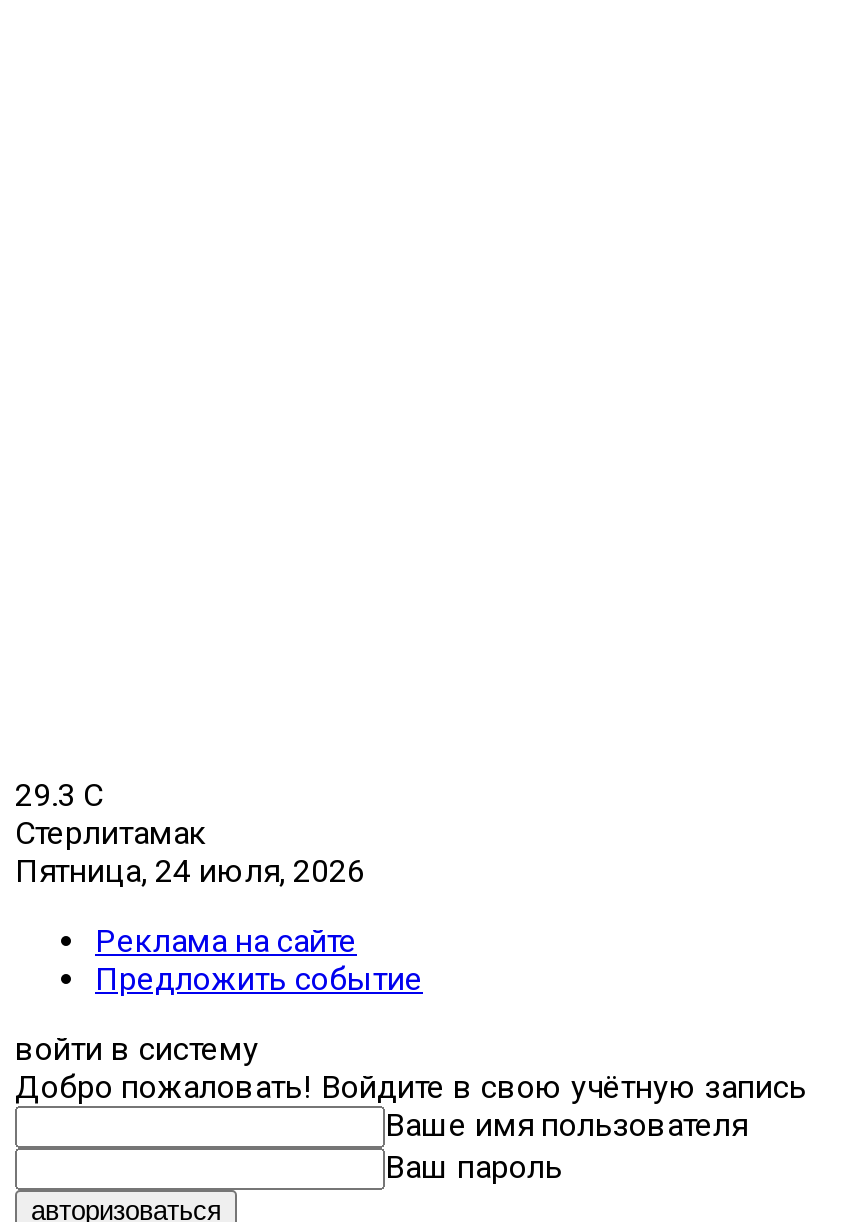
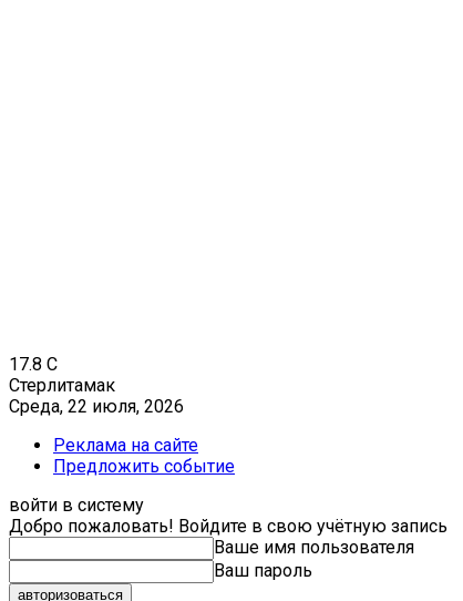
- 29.3 C
+ 17.8 C

- Пятница, 24 июля, 2026
+ Среда, 22 июля, 2026
